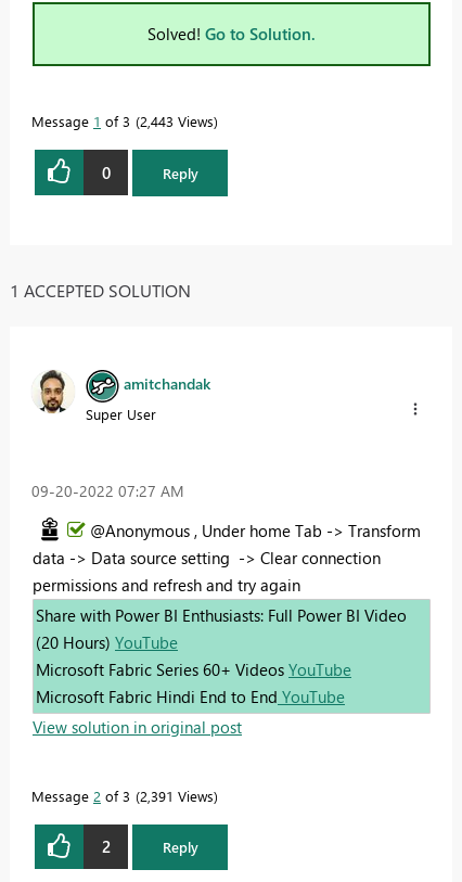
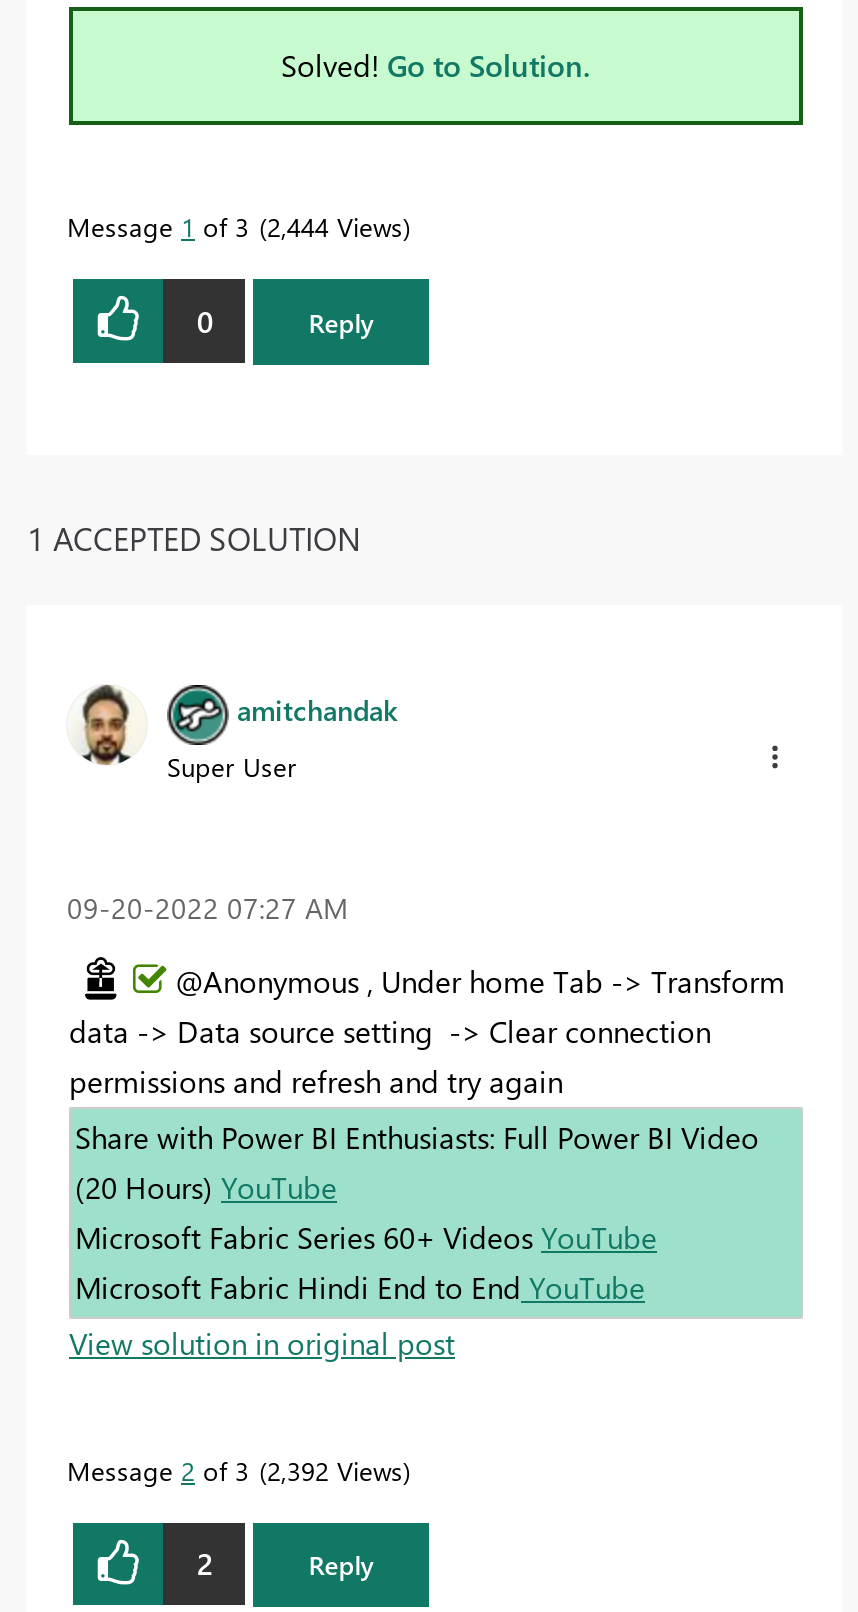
- Message 1 of 3 2,443 Views
+ Message 1 of 3 2,444 Views

- Message 2 of 3 2,391 Views
+ Message 2 of 3 2,392 Views
